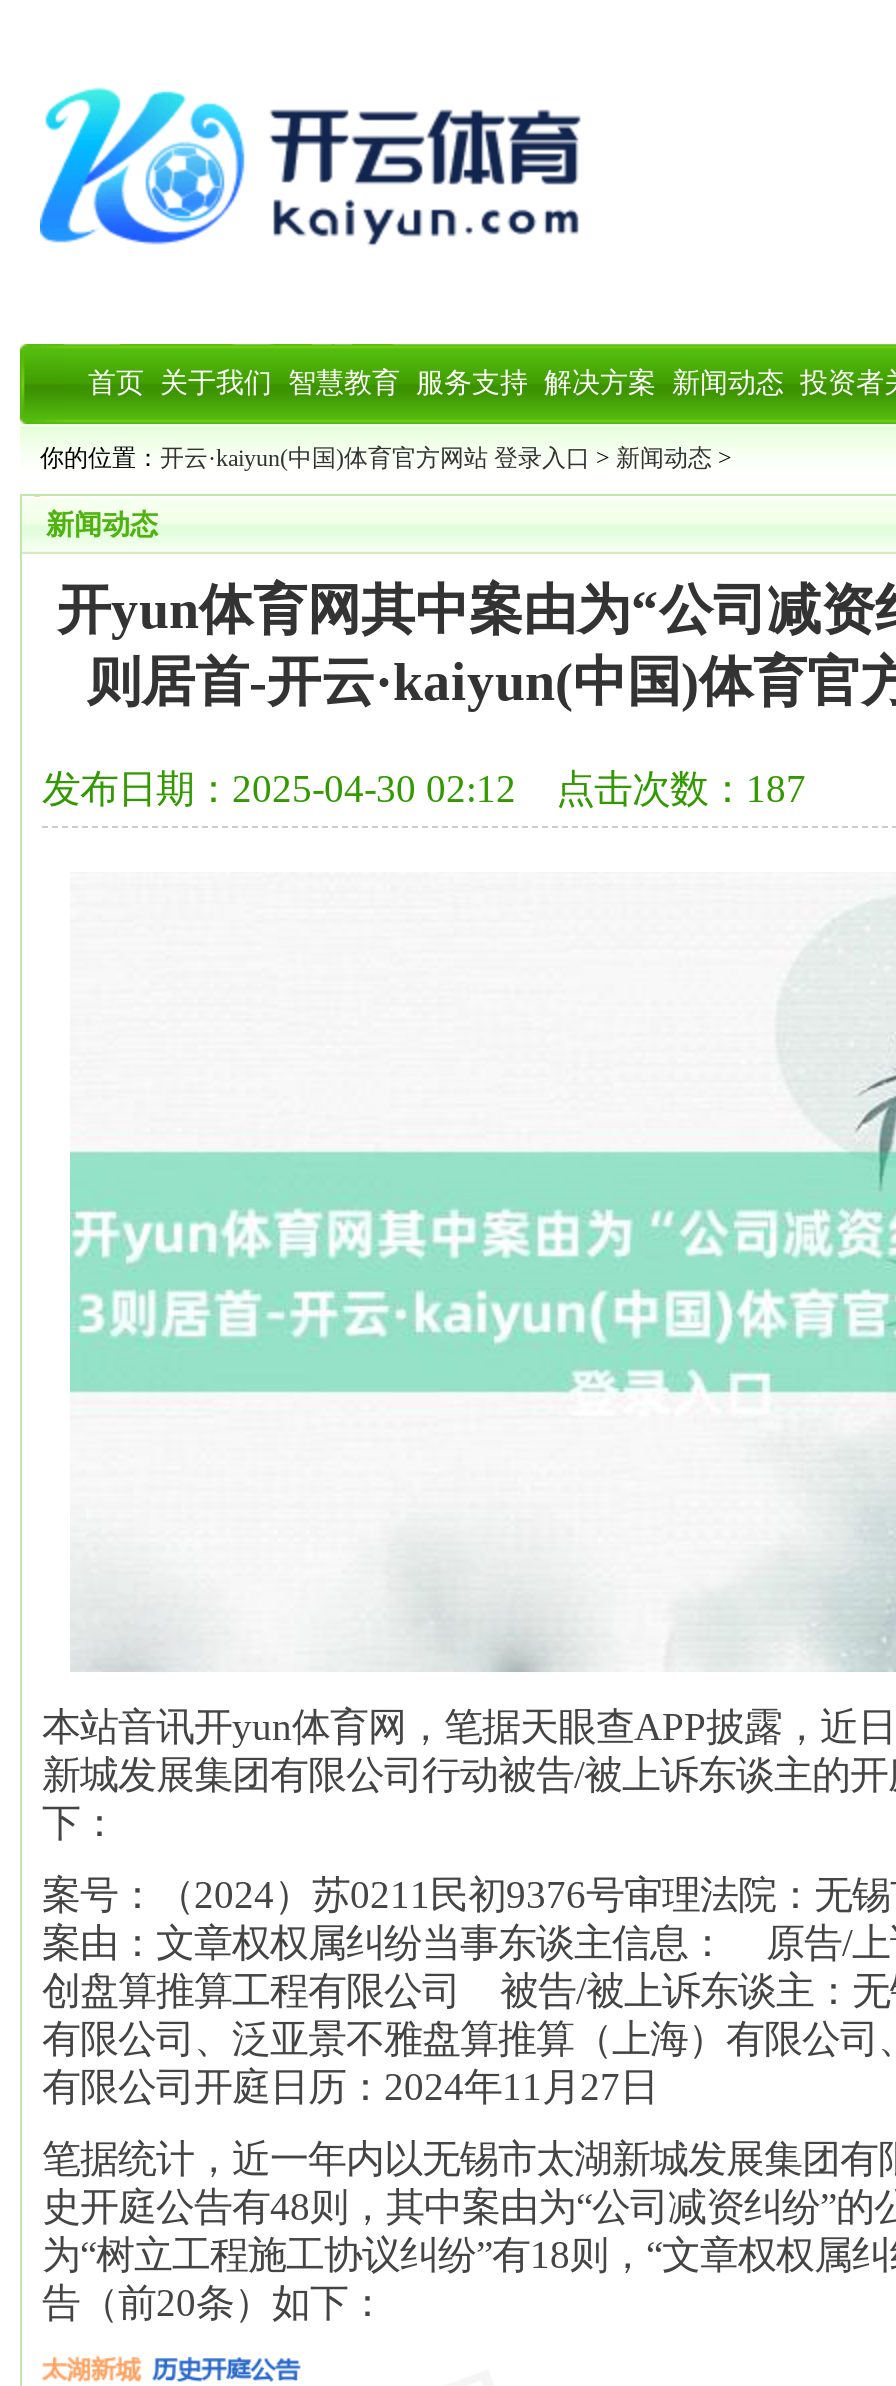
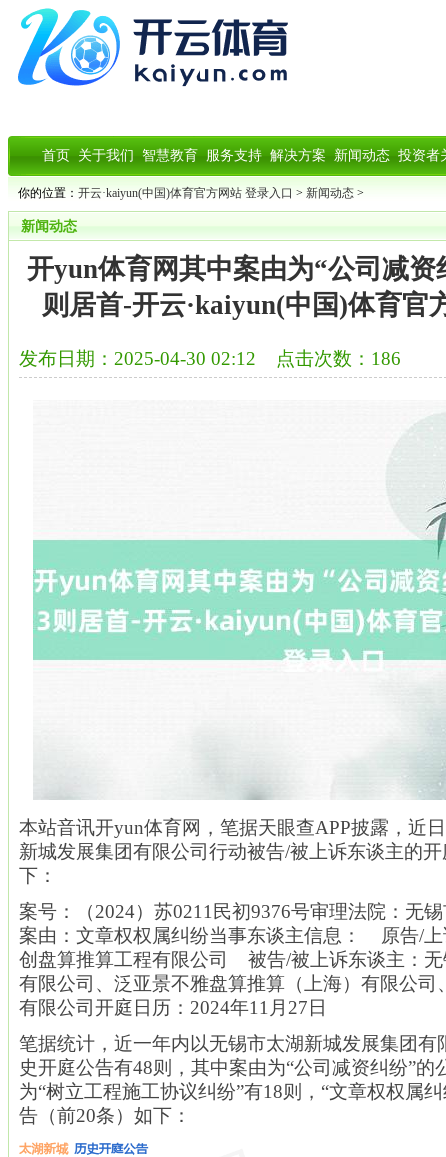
- 发布日期：2025-04-30 02:12 点击次数：187
+ 发布日期：2025-04-30 02:12 点击次数：186
